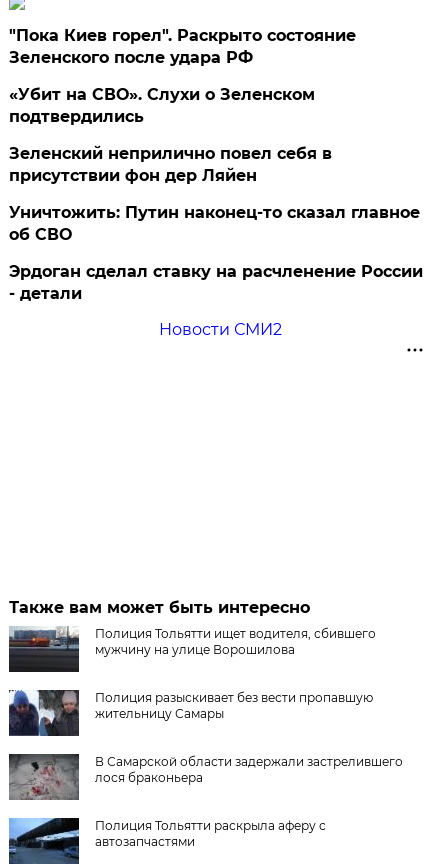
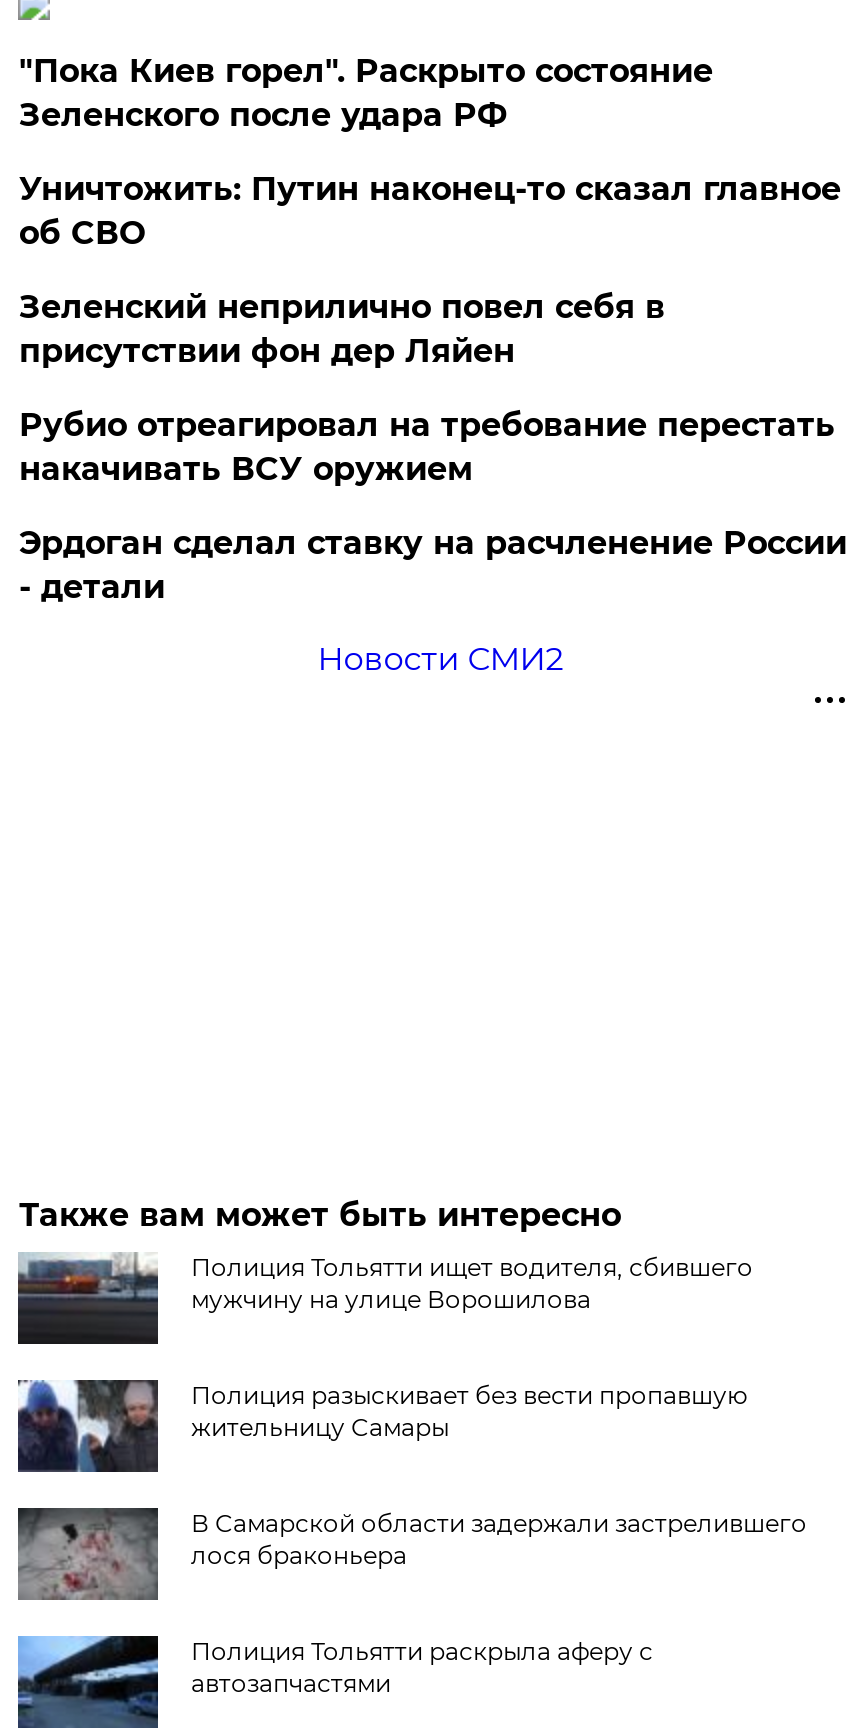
- «Убит на СВО». Слухи о Зеленском
- подтвердились

+ Рубио отреагировал на требование перестать
+ накачивать ВСУ оружием

moved up: Уничтожить: Путин наконец-то сказал главное | об СВО
